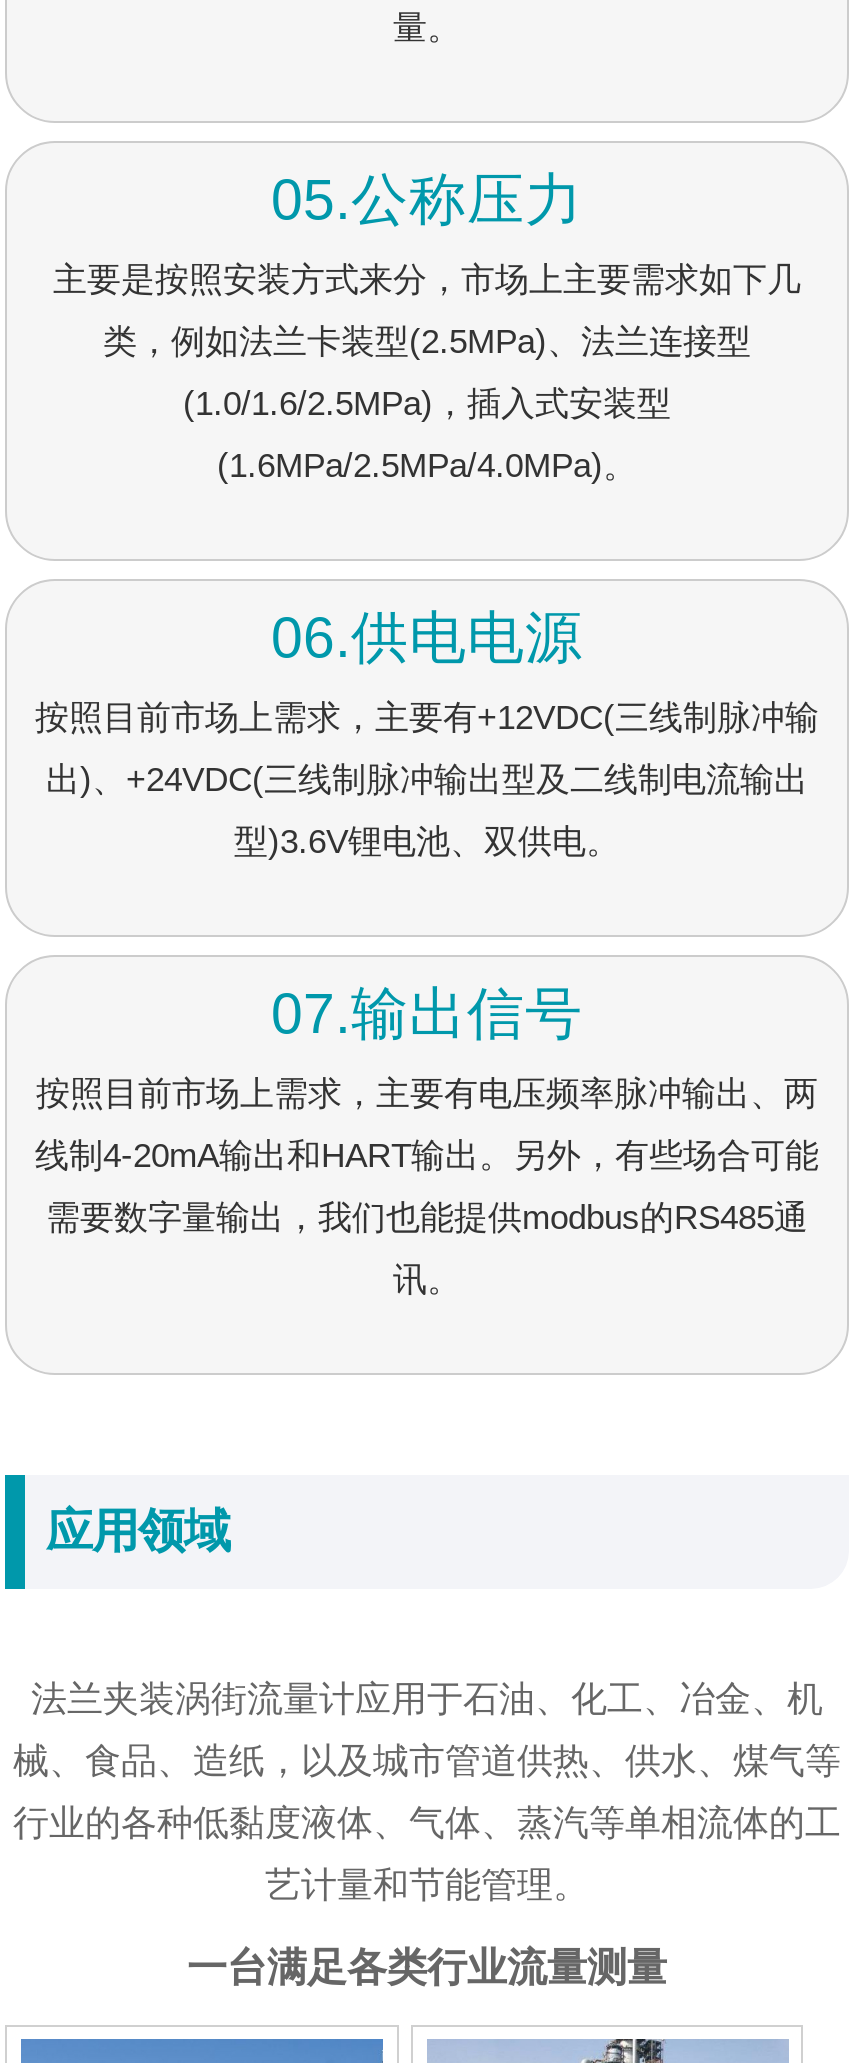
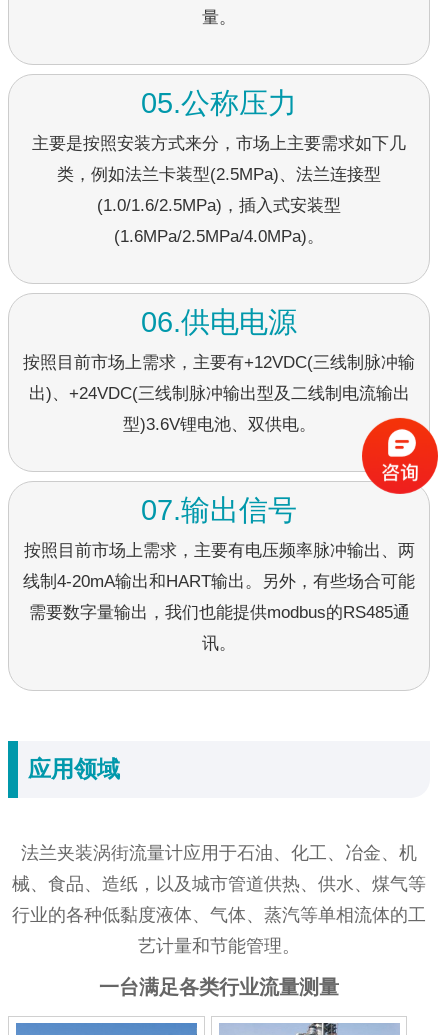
+ [image]
